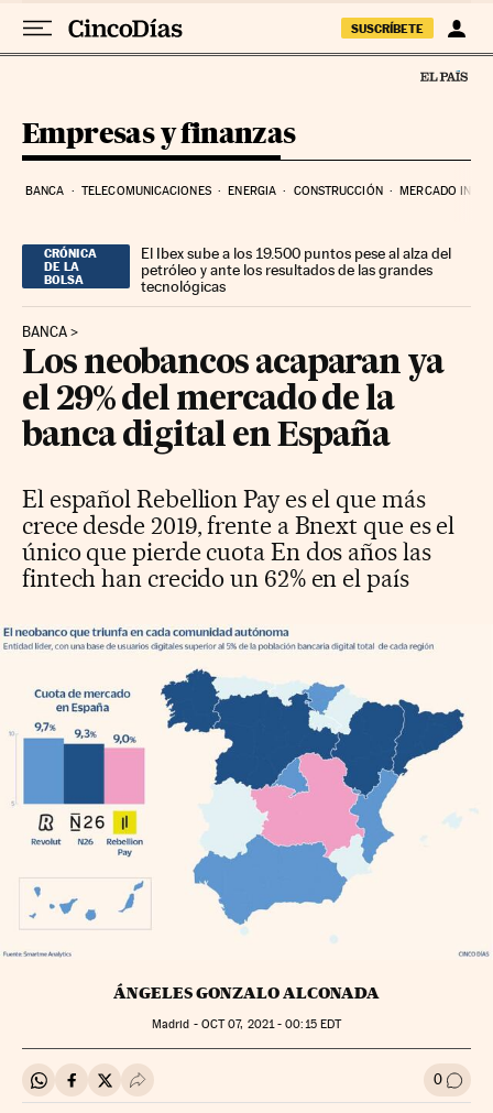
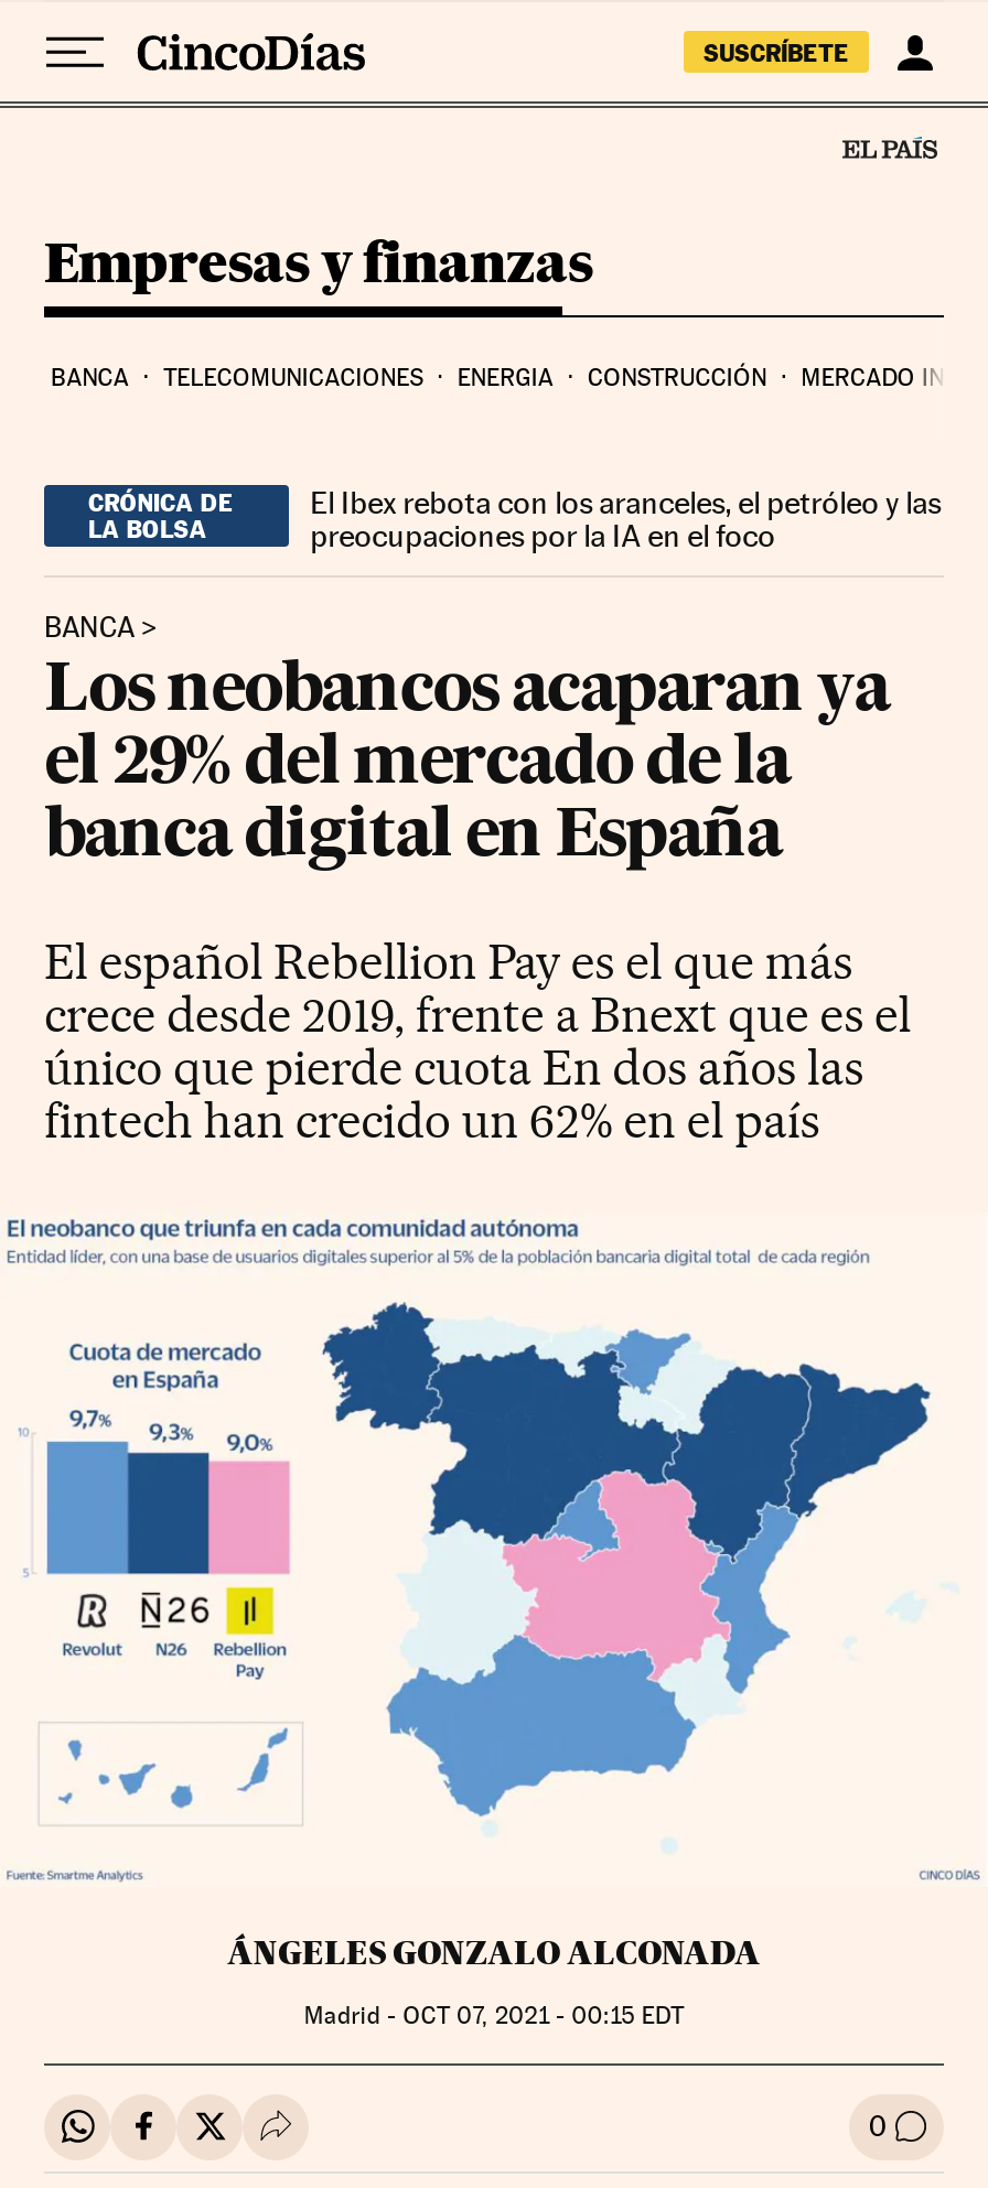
- El Ibex sube a los 19.500 puntos pese al alza del
- petróleo y ante los resultados de las grandes
- tecnológicas
+ El Ibex rebota con los aranceles, el petróleo y las
+ preocupaciones por la IA en el foco
